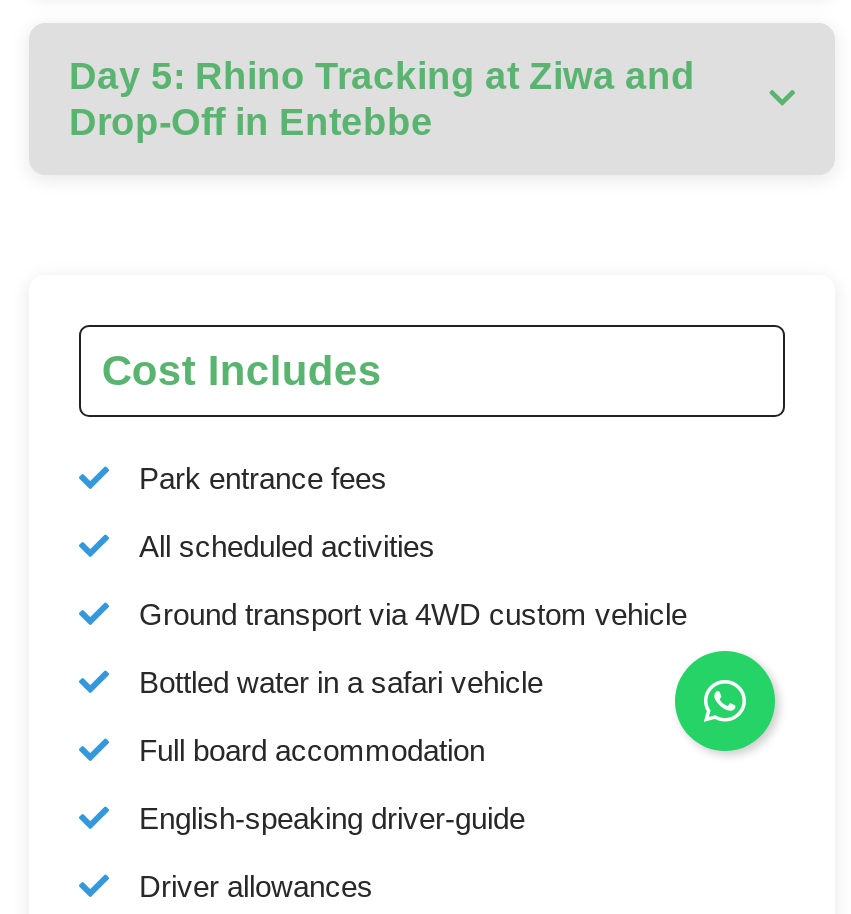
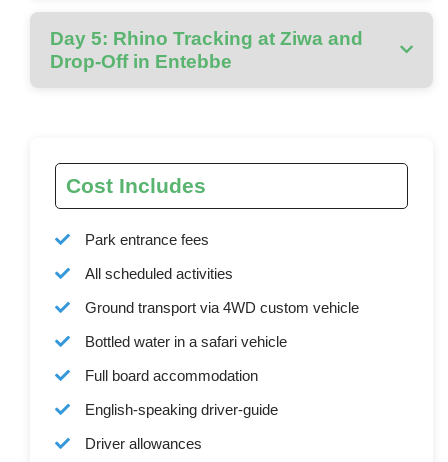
- [image]
